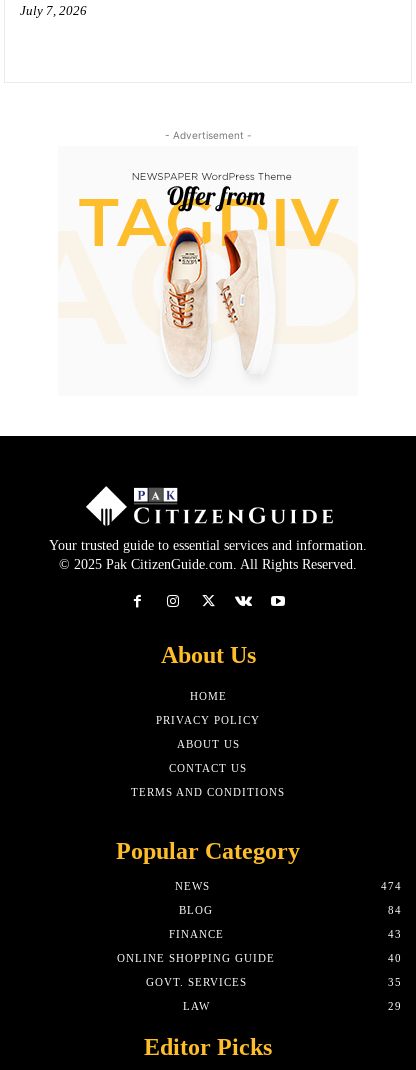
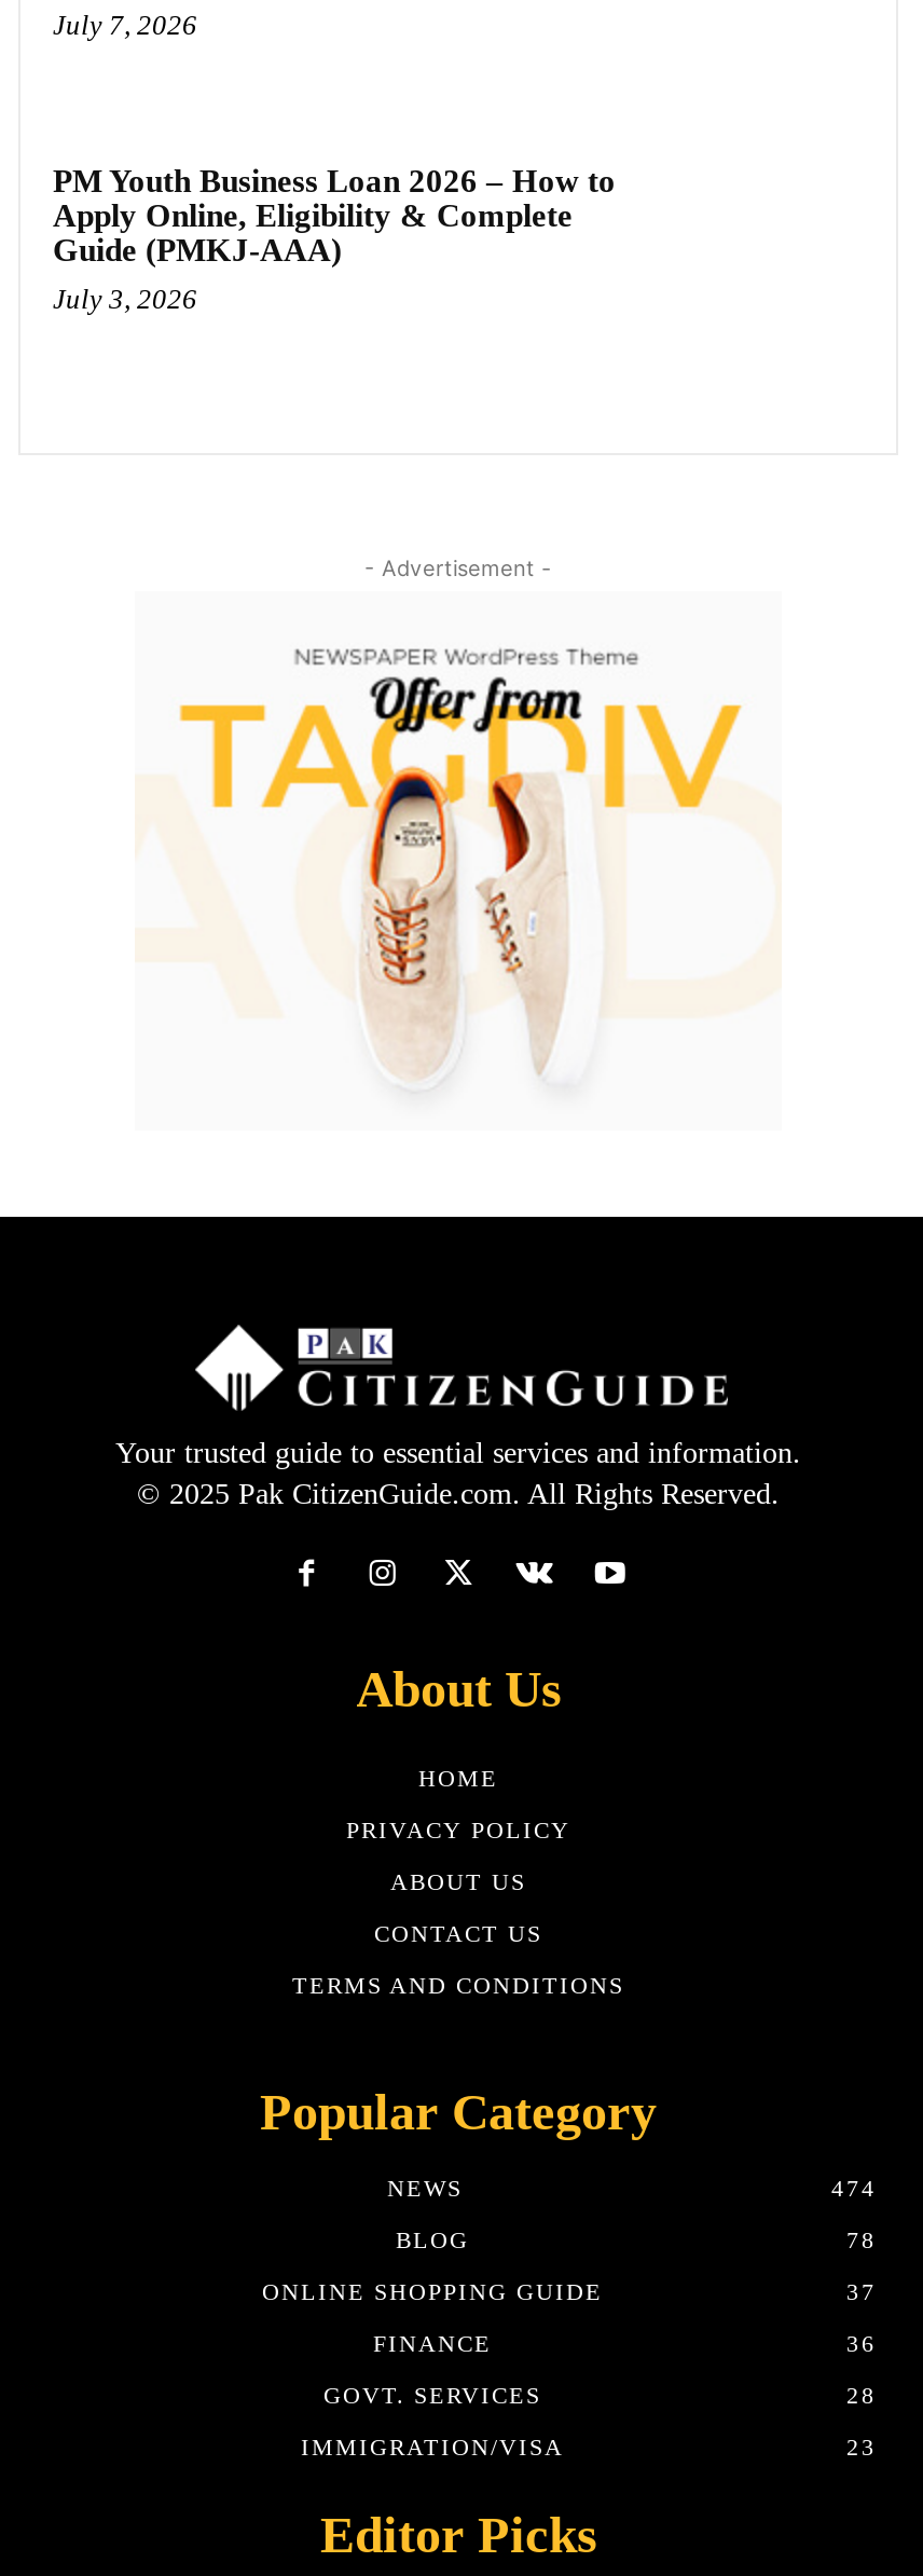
+ PM Youth Business Loan 2026 – How to
+ Apply Online, Eligibility & Complete
+ Guide (PMKJ-AAA)
+ July 3, 2026

- 84
+ 78
+ 37

moved down: FINANCE

- 43
- 40
+ 36

moved up: ONLINE SHOPPING GUIDE

- 35
+ 28

- LAW
- 29
+ IMMIGRATION/VISA
+ 23
